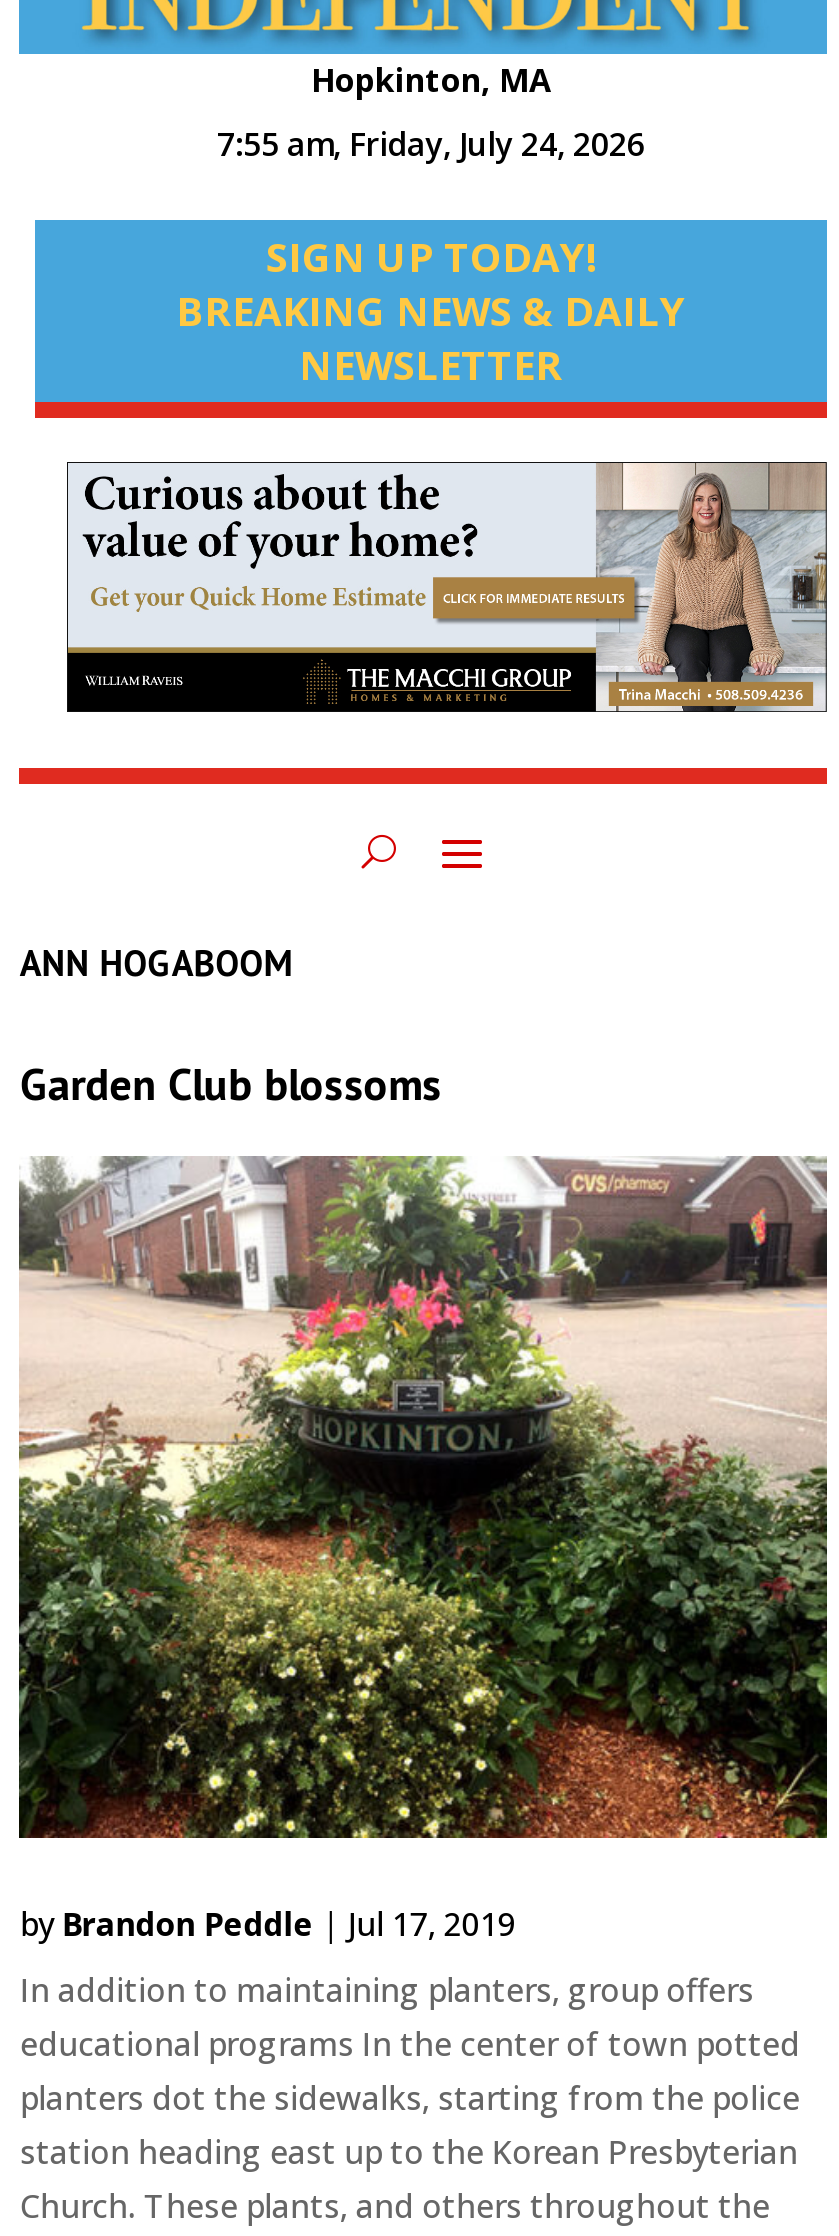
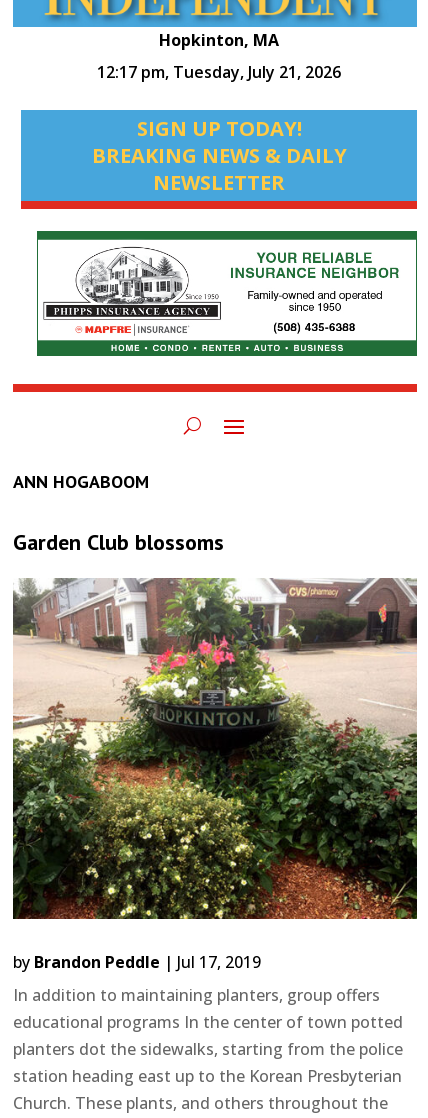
- 7:55 am, Friday, July 24, 2026
+ 12:17 pm, Tuesday, July 21, 2026

- [image]
+ [image]
